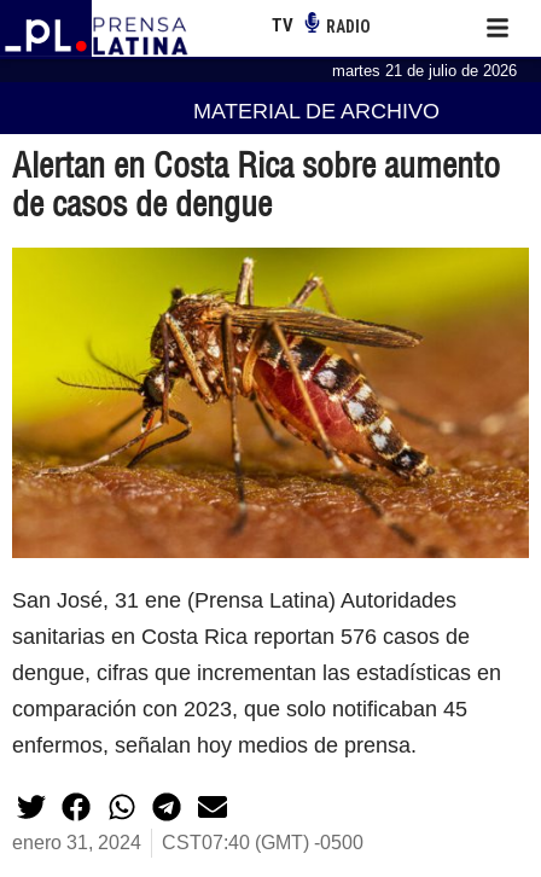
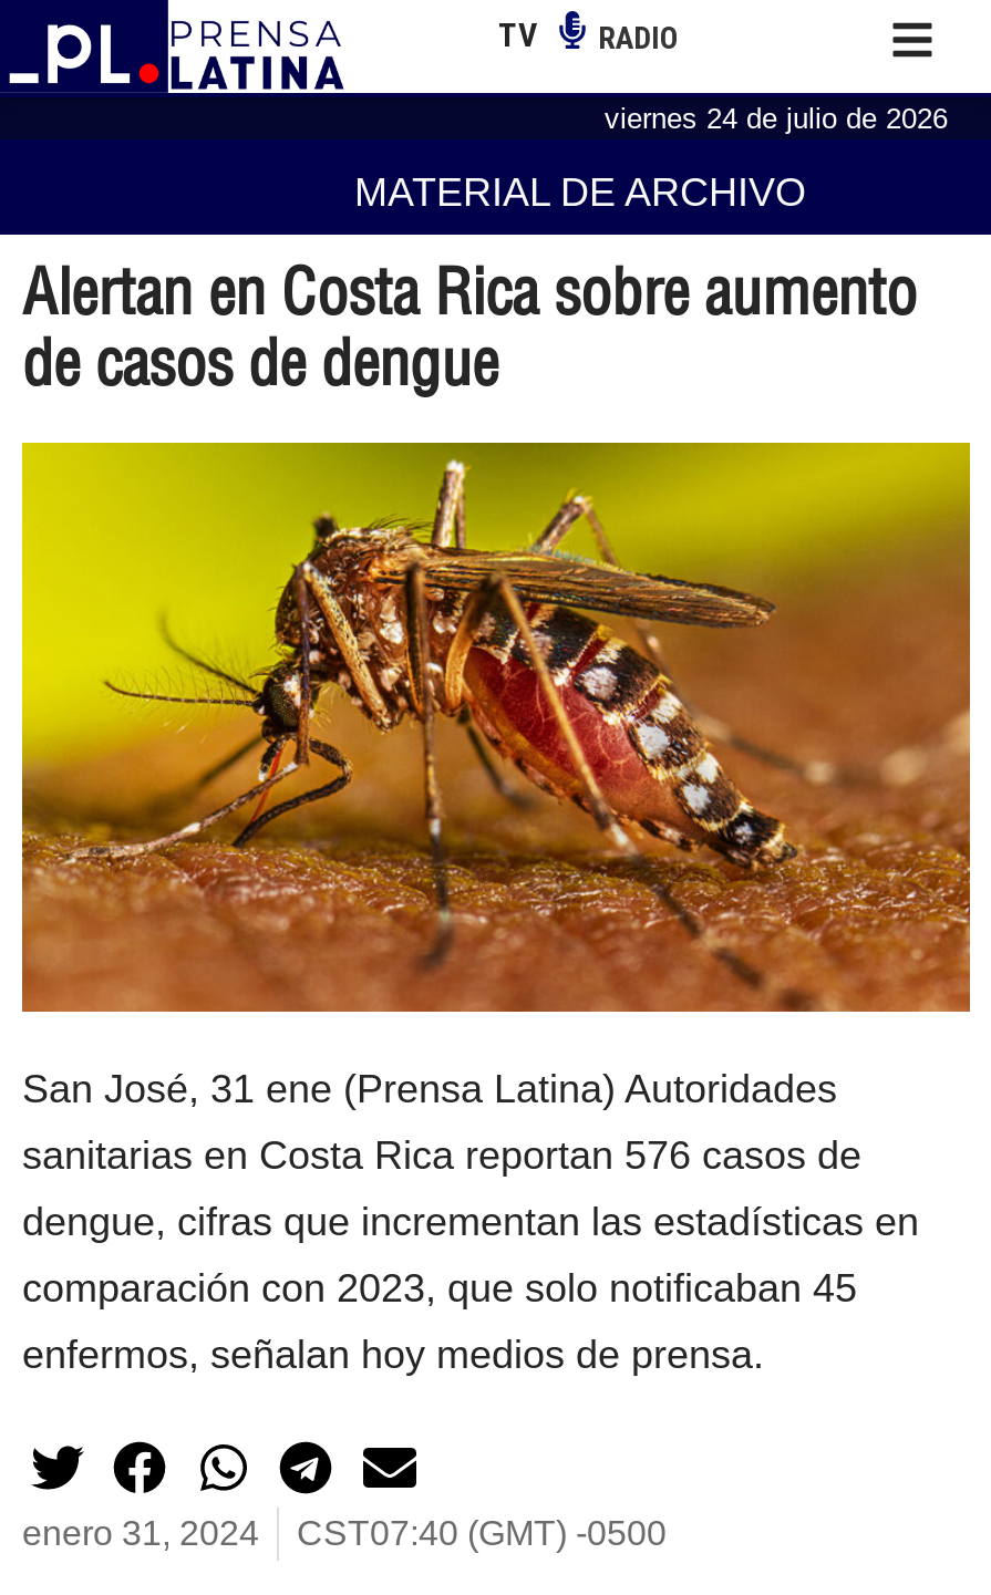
- martes 21 de julio de 2026
+ viernes 24 de julio de 2026
